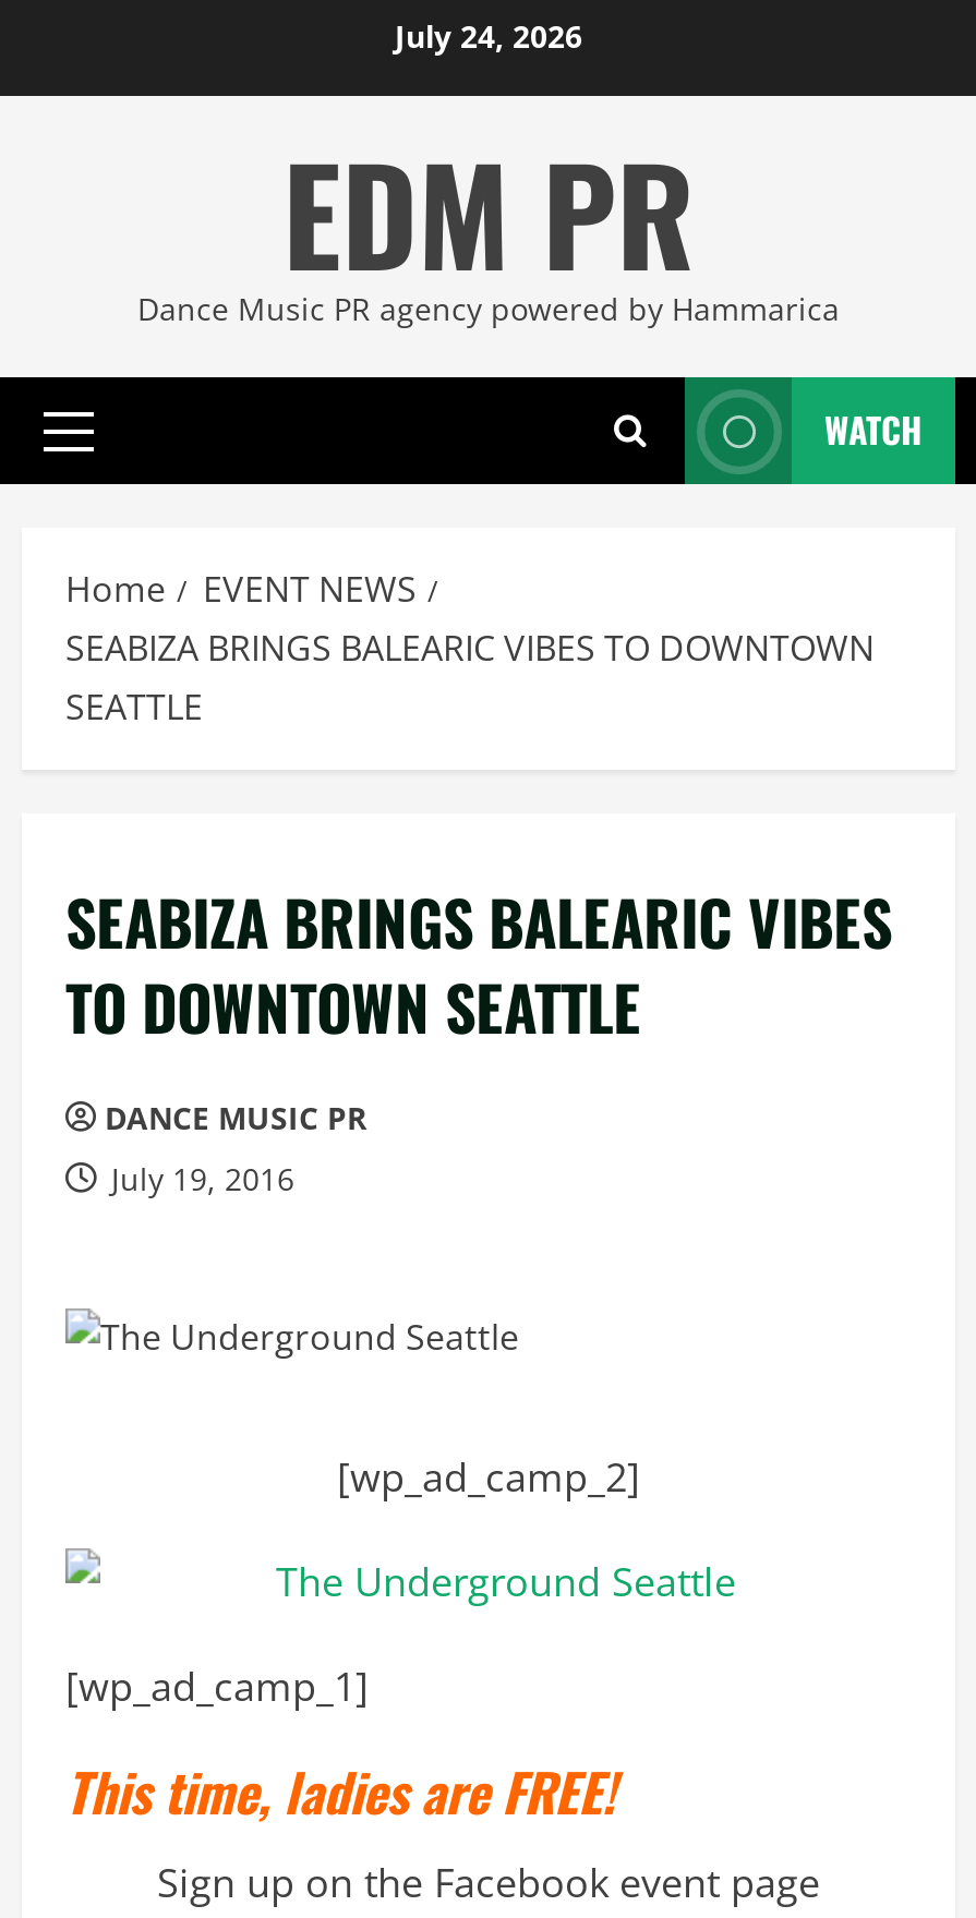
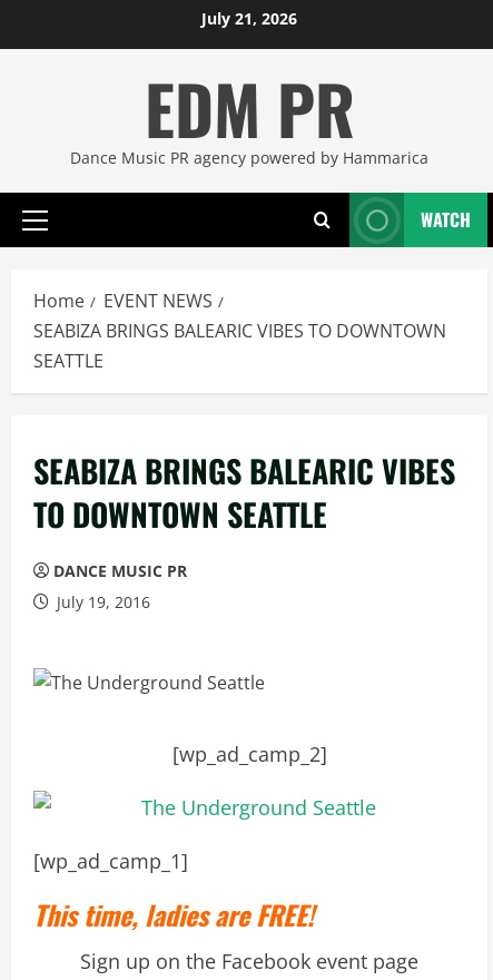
- July 24, 2026
+ July 21, 2026
